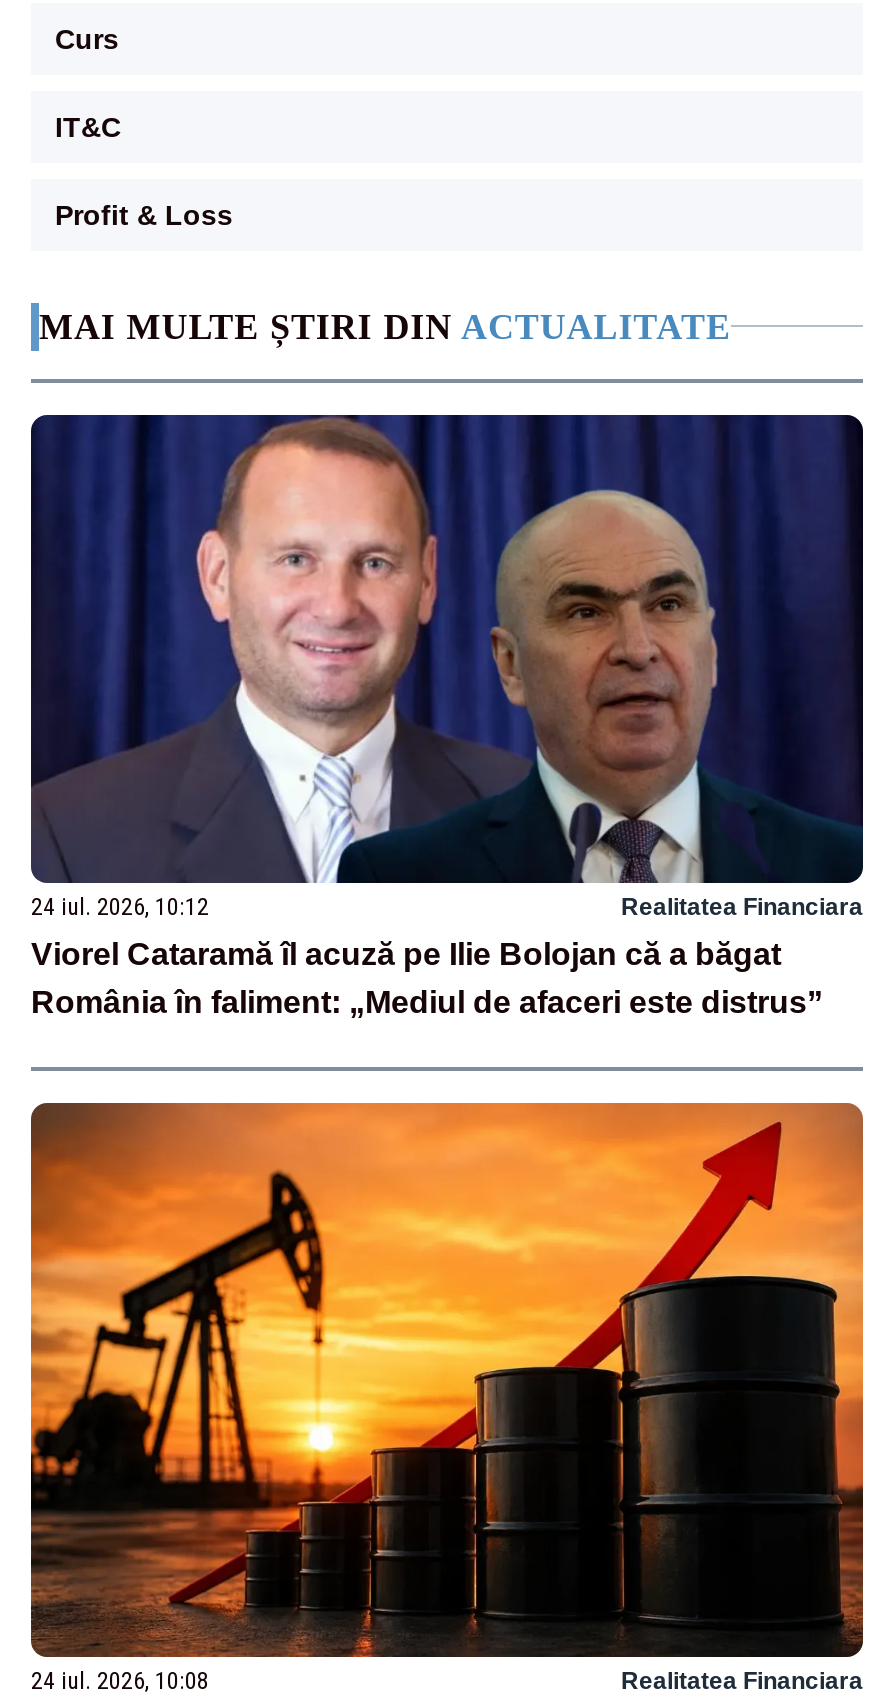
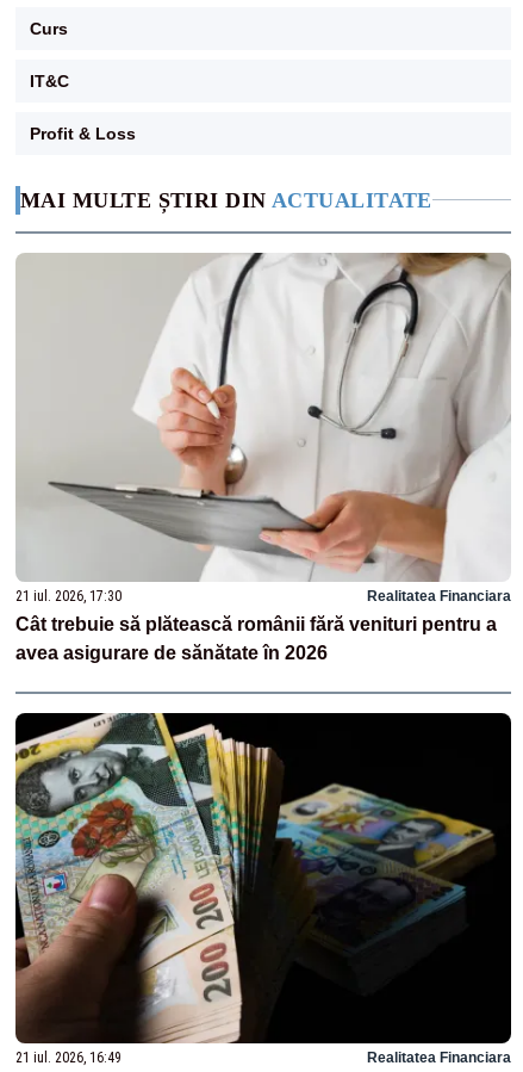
- [image]
- 24 iul. 2026, 10:12
+ [image]
+ 21 iul. 2026, 17:30

- Viorel Cataramă îl acuză pe Ilie Bolojan că a băgat
- România în faliment: „Mediul de afaceri este distrus”
+ Cât trebuie să plătească românii fără venituri pentru a
+ avea asigurare de sănătate în 2026

- [image]
- 24 iul. 2026, 10:08
+ [image]
+ 21 iul. 2026, 16:49
